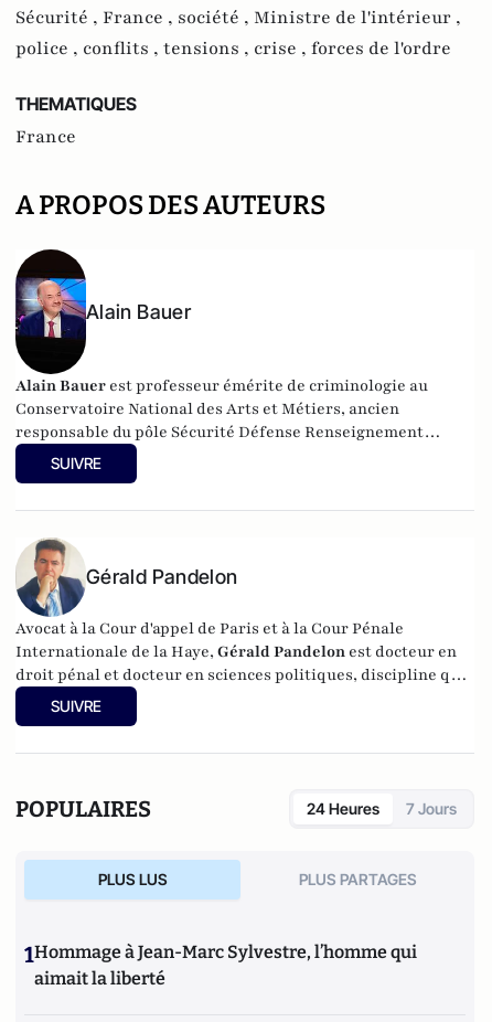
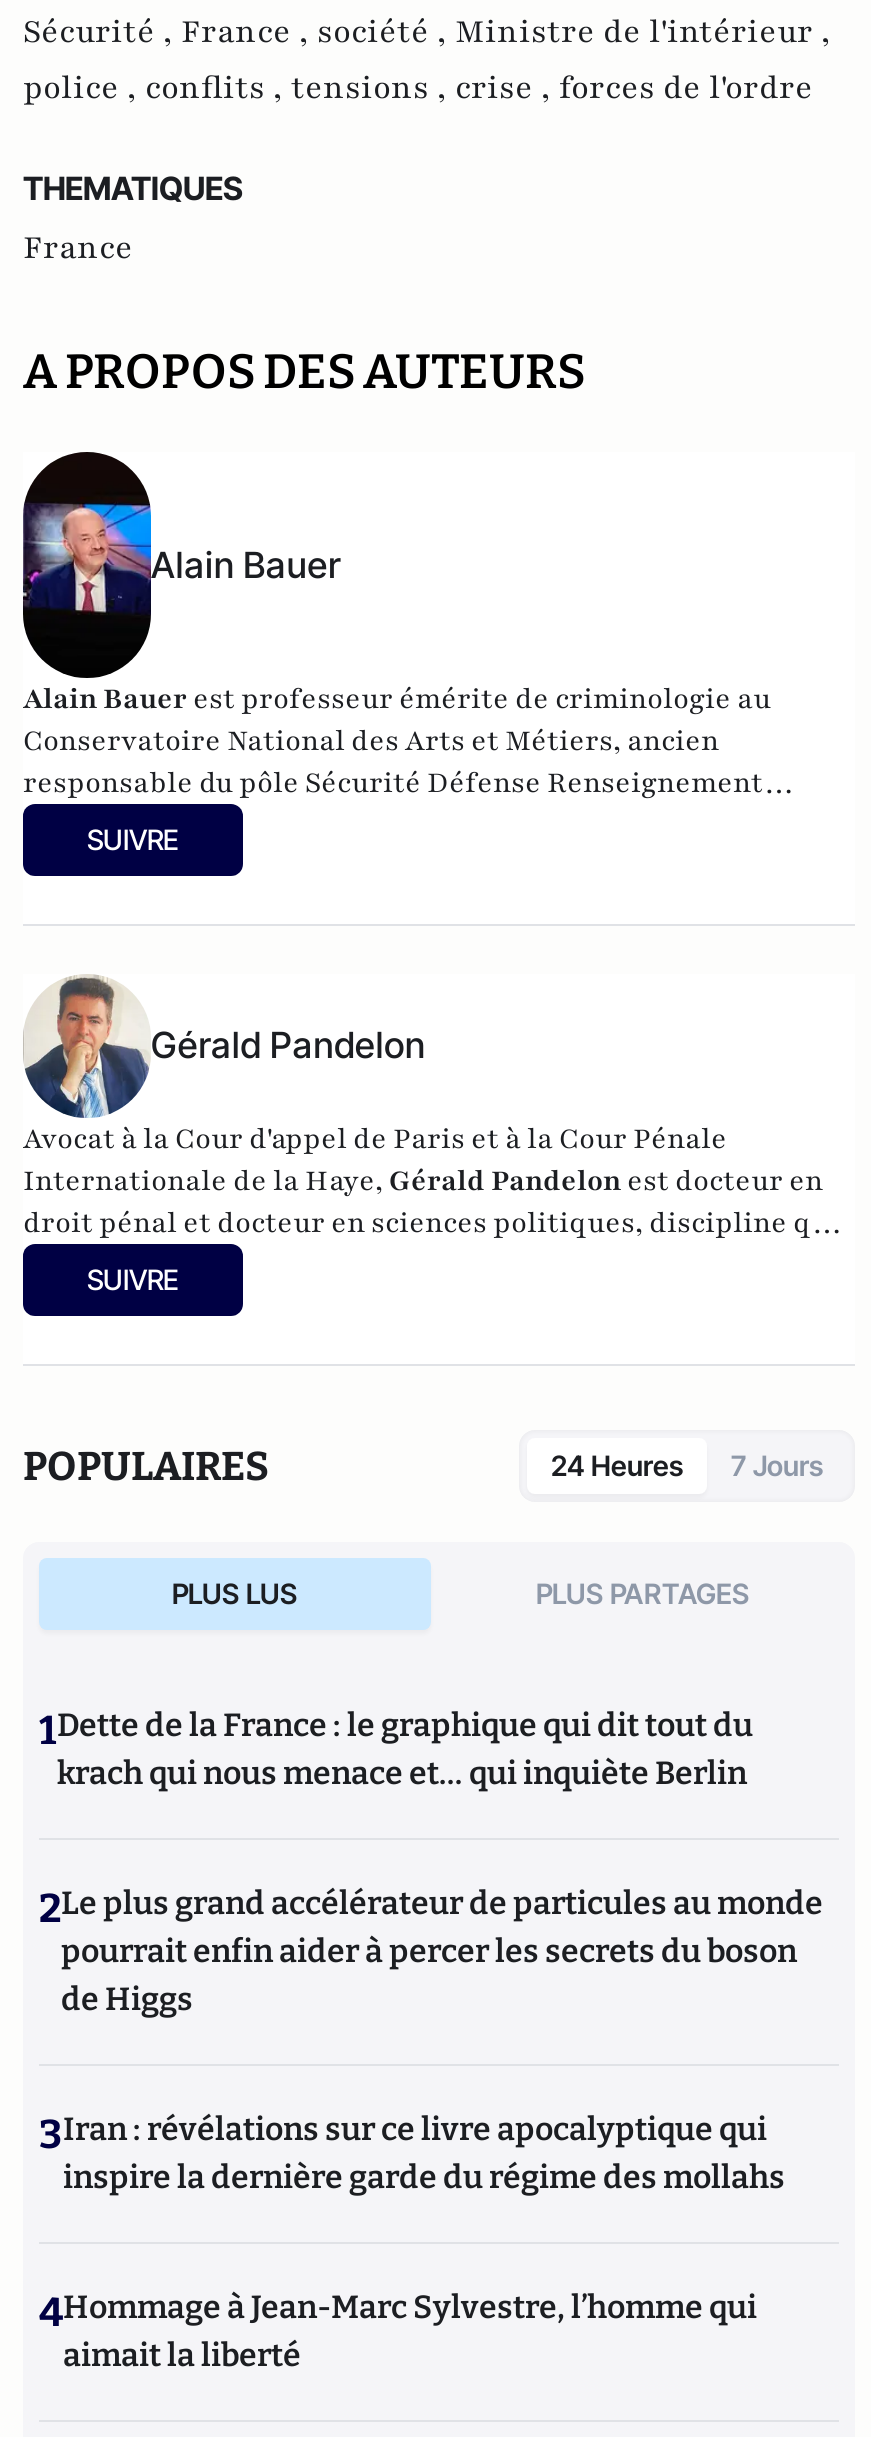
- 1Hommage à Jean-Marc Sylvestre, l’homme qui
+ 1Dette de la France : le graphique qui dit tout du
+ krach qui nous menace et… qui inquiète Berlin
+ 2Le plus grand accélérateur de particules au monde
+ pourrait enfin aider à percer les secrets du boson
+ de Higgs
+ 3Iran : révélations sur ce livre apocalyptique qui
+ inspire la dernière garde du régime des mollahs
+ 4Hommage à Jean-Marc Sylvestre, l’homme qui
